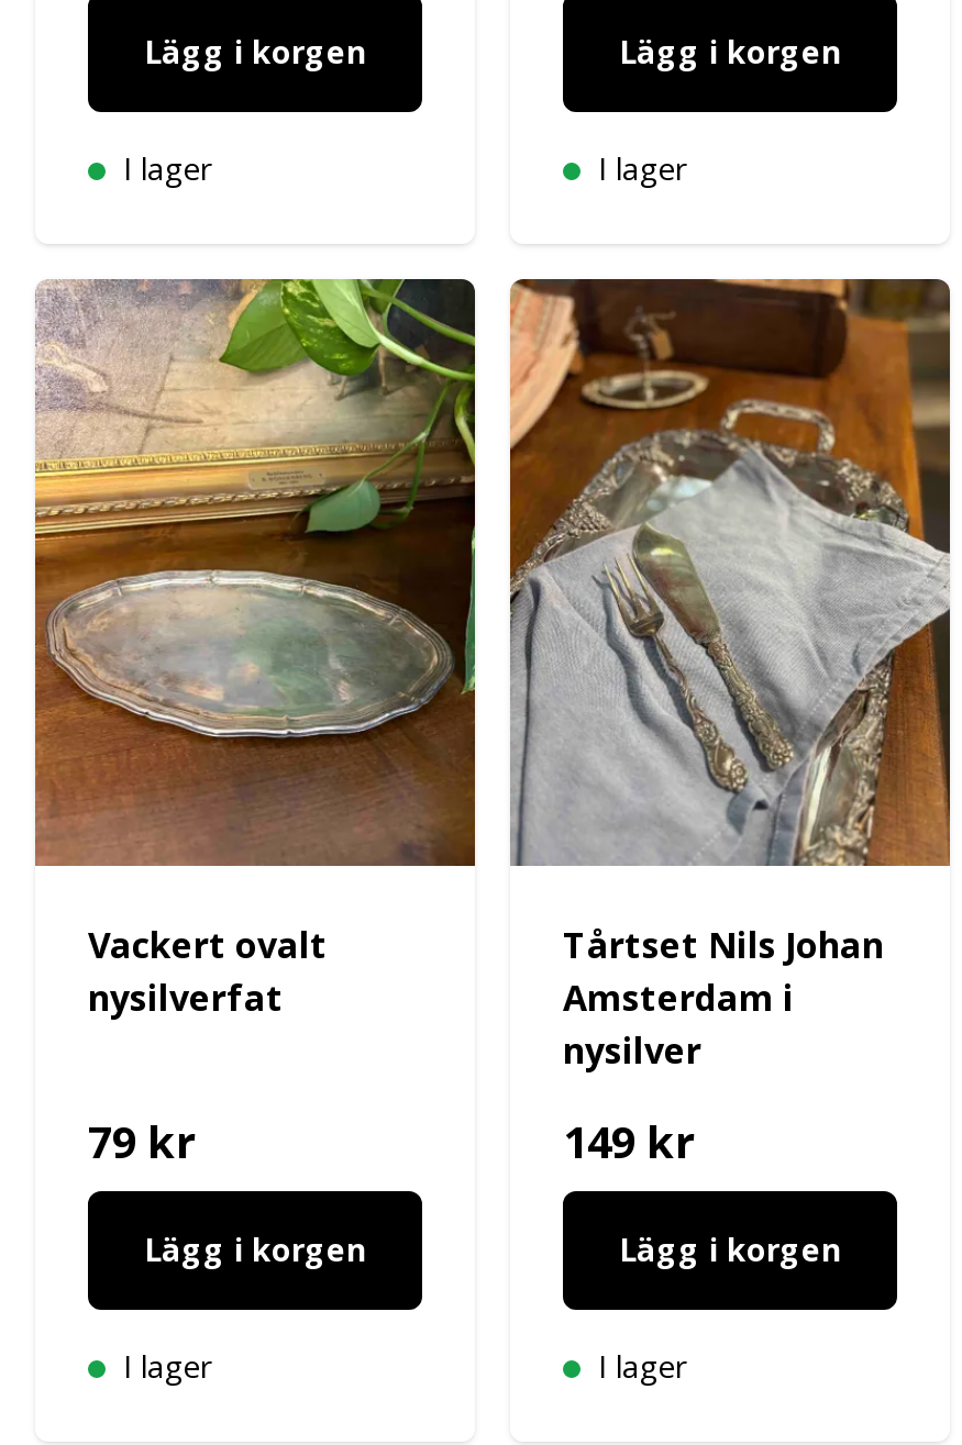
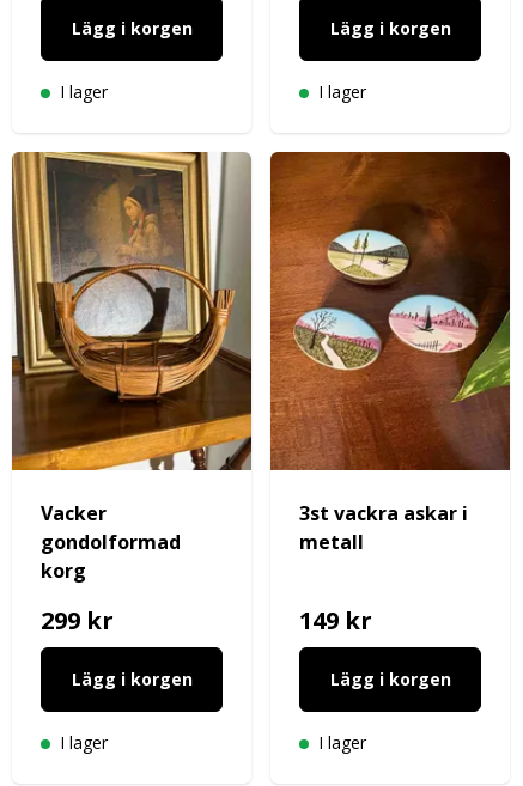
- [image]
- Vackert ovalt
- nysilverfat
+ [image]
+ Vacker
+ gondolformad
+ korg

- [image]
- Tårtset Nils Johan
- Amsterdam i
- nysilver
+ [image]
+ 3st vackra askar i
+ metall

- 79 kr
+ 299 kr
